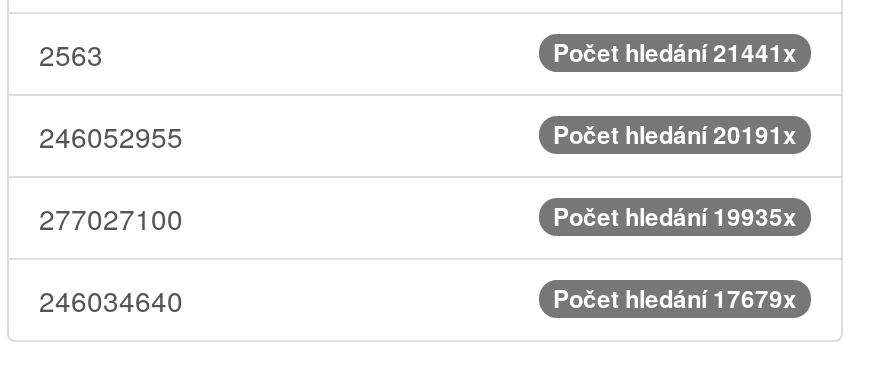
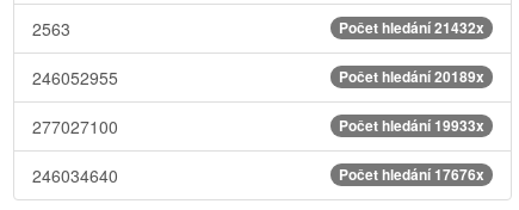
- Počet hledání 21441x
+ Počet hledání 21432x

- Počet hledání 20191x
+ Počet hledání 20189x

- Počet hledání 19935x
+ Počet hledání 19933x

- Počet hledání 17679x
+ Počet hledání 17676x
